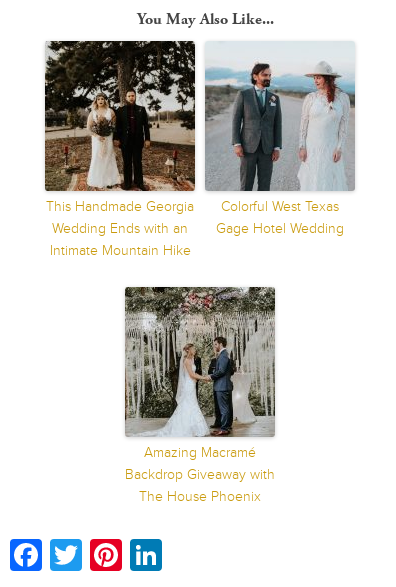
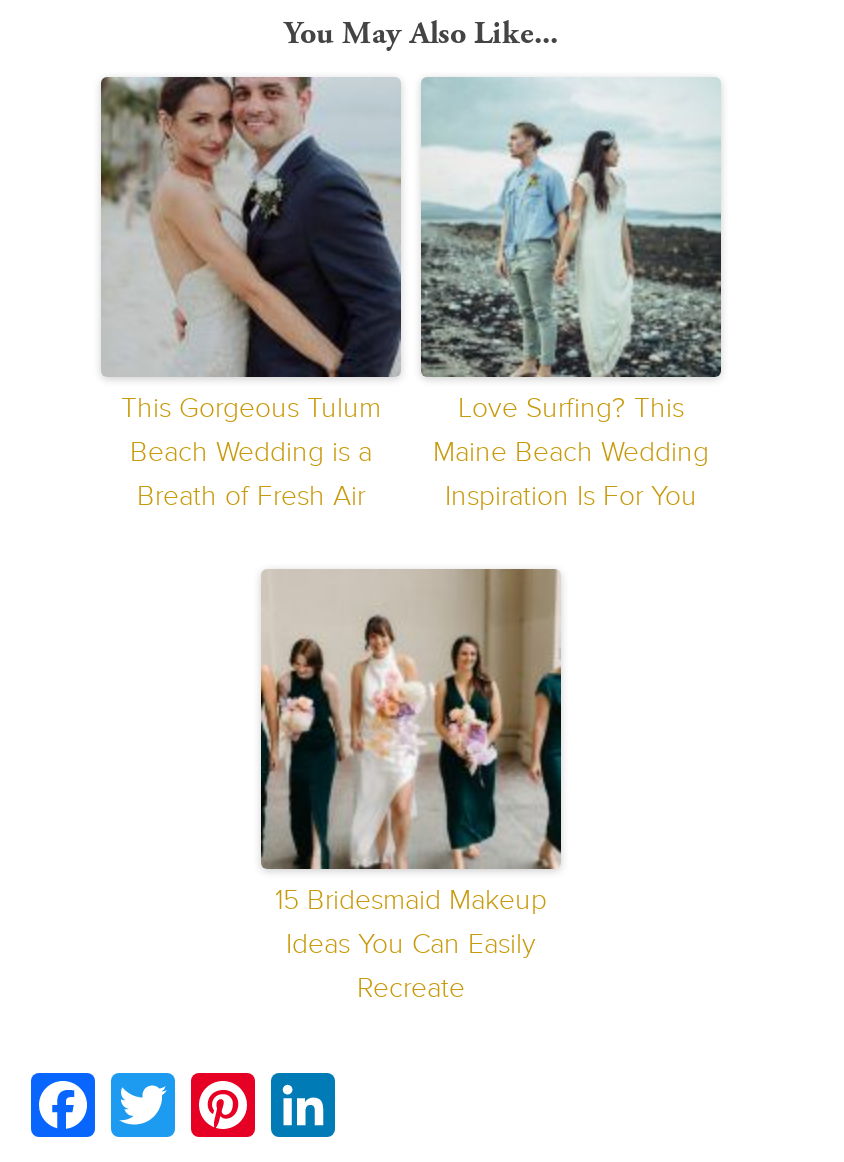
- [image]
- This Handmade Georgia
- Wedding Ends with an
- Intimate Mountain Hike
+ [image]
+ This Gorgeous Tulum
+ Beach Wedding is a
+ Breath of Fresh Air

- [image]
- Colorful West Texas
- Gage Hotel Wedding
+ [image]
+ Love Surfing? This
+ Maine Beach Wedding
+ Inspiration Is For You

- [image]
- Amazing Macramé
- Backdrop Giveaway with
- The House Phoenix
+ [image]
+ 15 Bridesmaid Makeup
+ Ideas You Can Easily
+ Recreate
